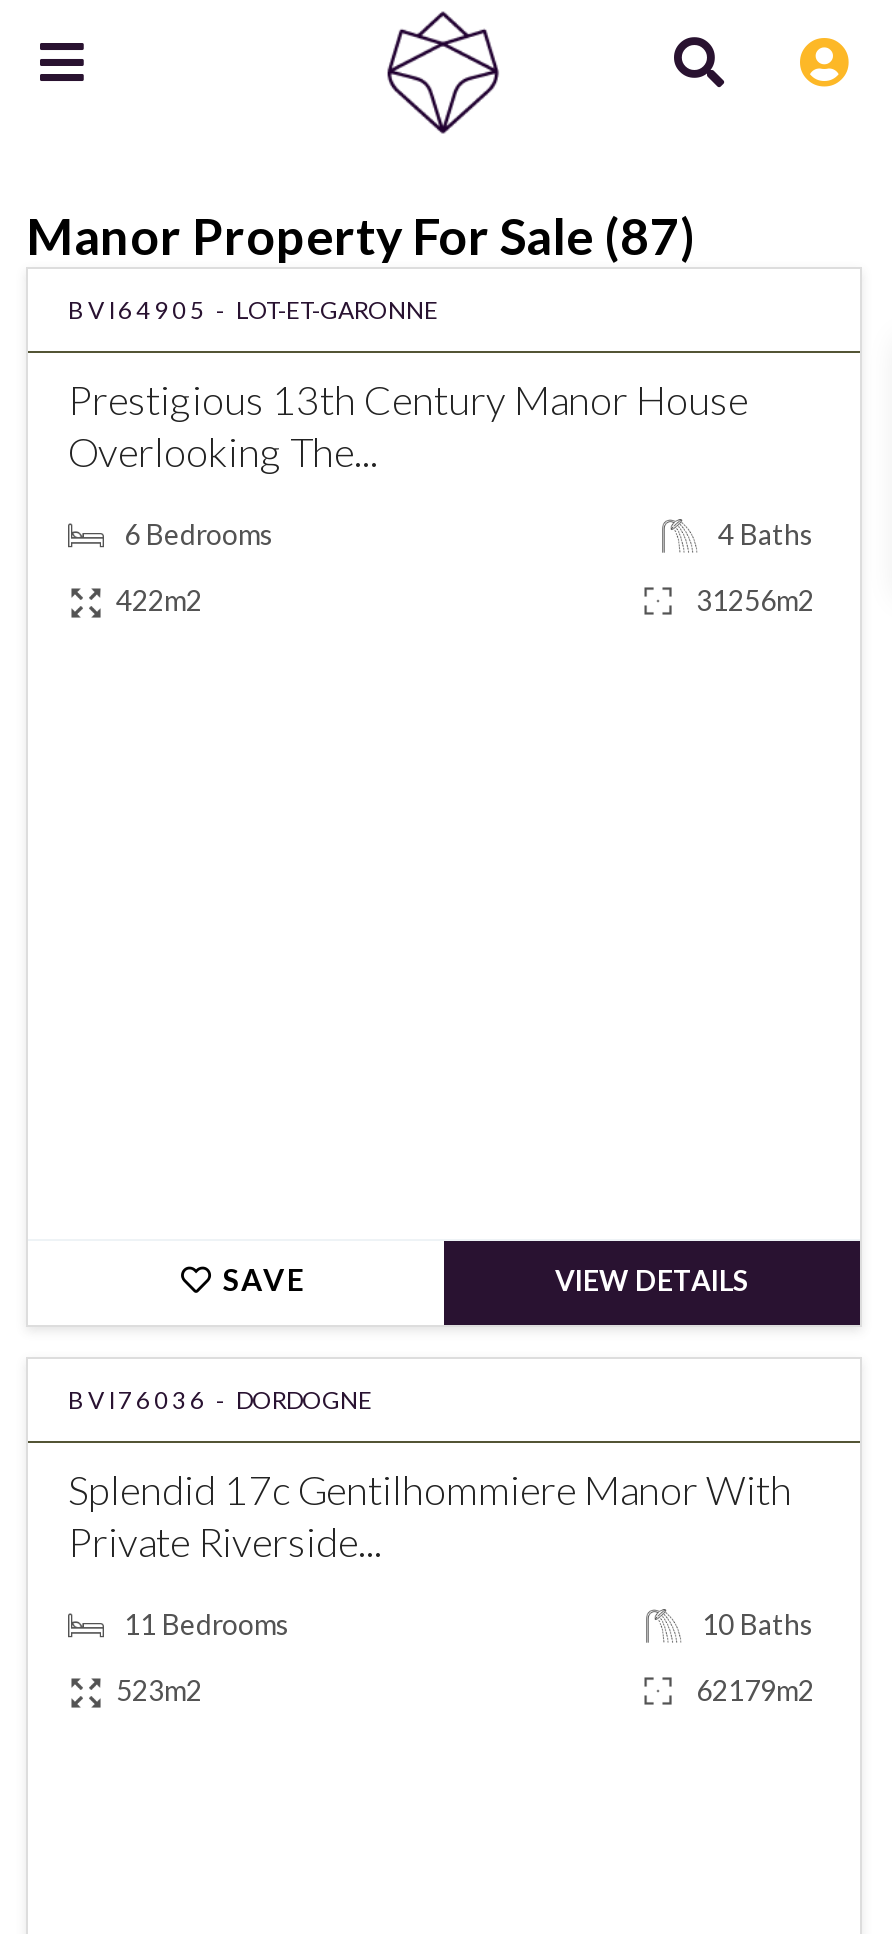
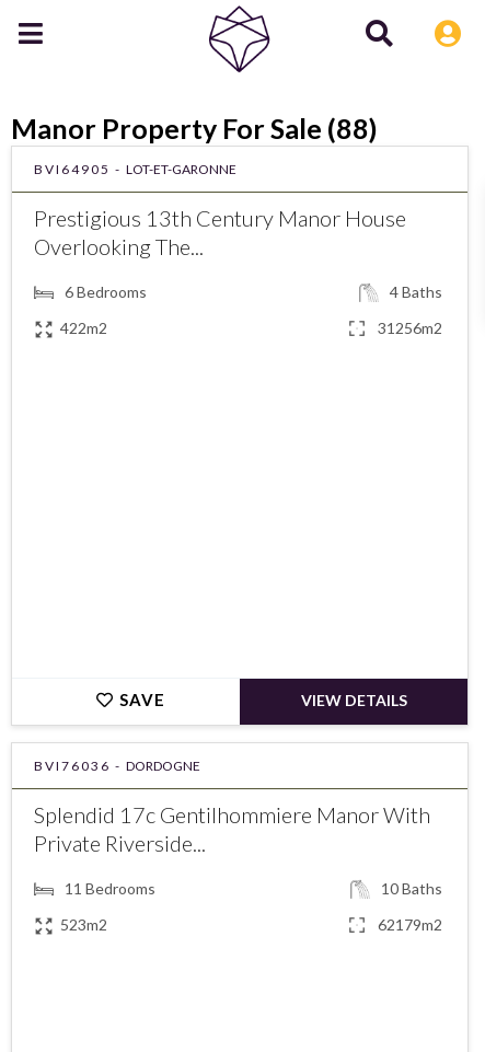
- Manor Property For Sale (87)
+ Manor Property For Sale (88)
